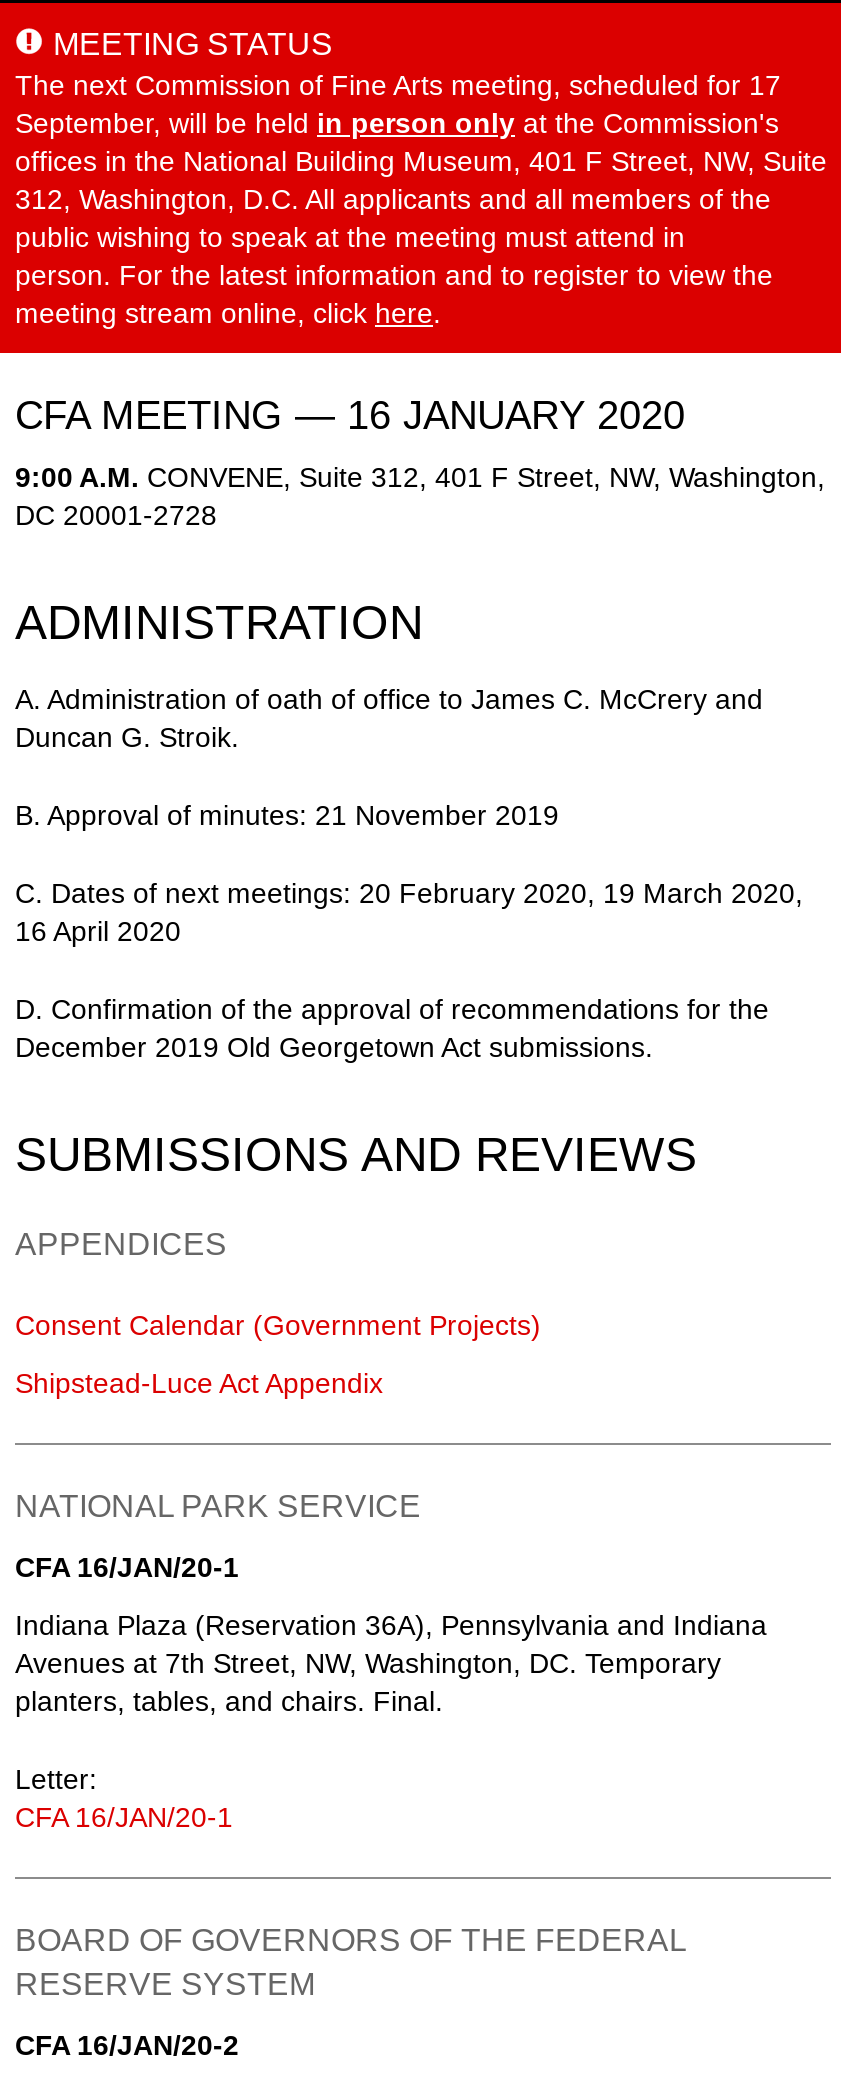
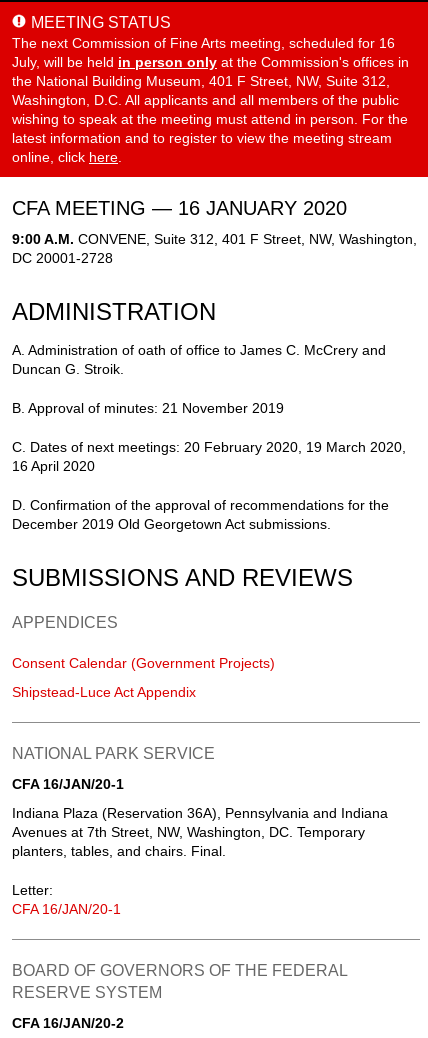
- The next Commission of Fine Arts meeting, scheduled for 17
- September, will be held in person only at the Commission's
- offices in the National Building Museum, 401 F Street, NW, Suite
- 312, Washington, D.C. All applicants and all members of the
- public wishing to speak at the meeting must attend in
- person. For the latest information and to register to view the
- meeting stream online, click here.
+ The next Commission of Fine Arts meeting, scheduled for 16
+ July, will be held in person only at the Commission's offices in
+ the National Building Museum, 401 F Street, NW, Suite 312,
+ Washington, D.C. All applicants and all members of the public
+ wishing to speak at the meeting must attend in person. For the
+ latest information and to register to view the meeting stream
+ online, click here.
